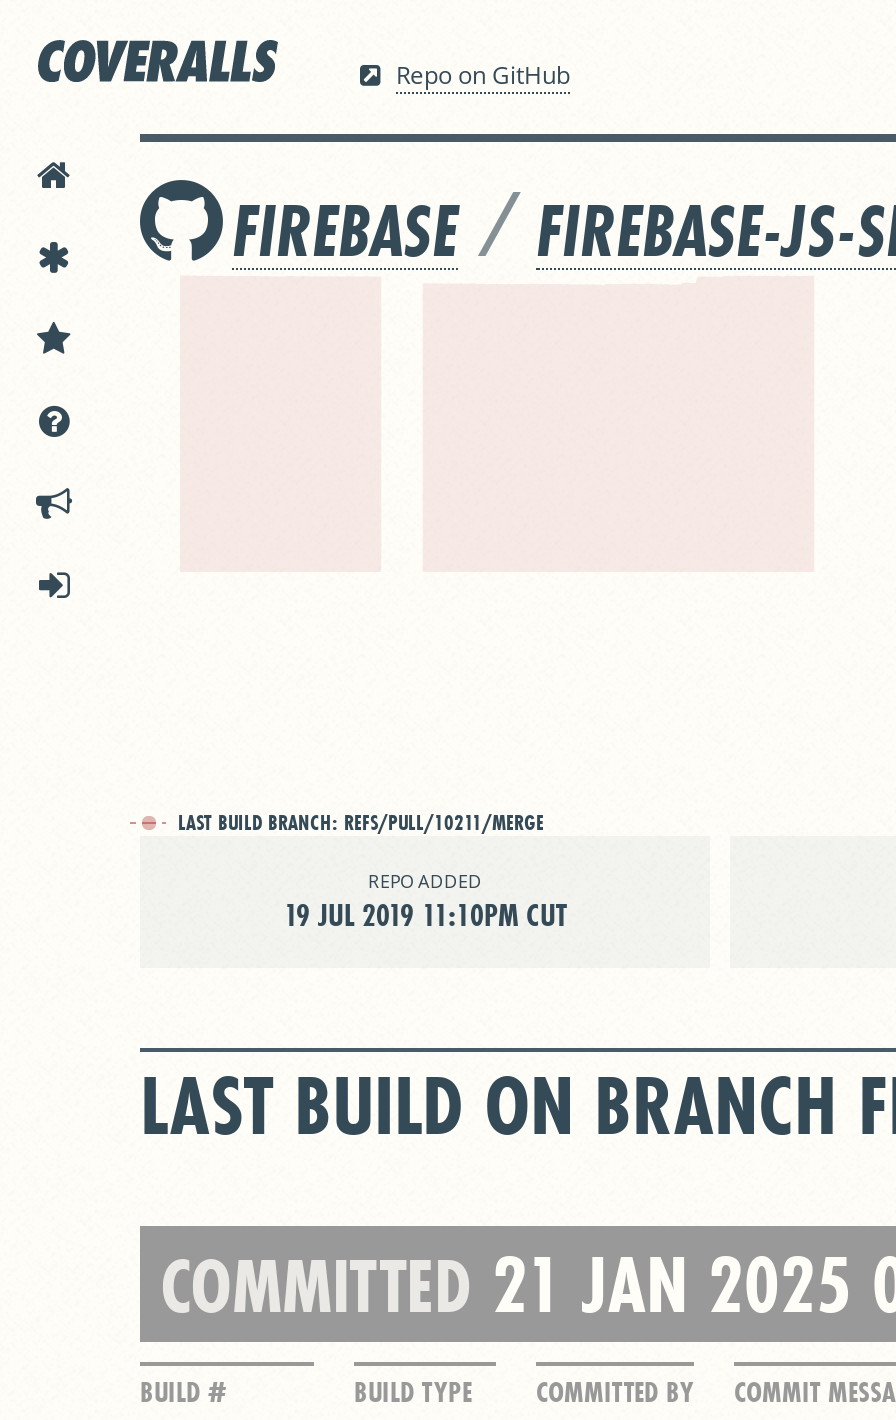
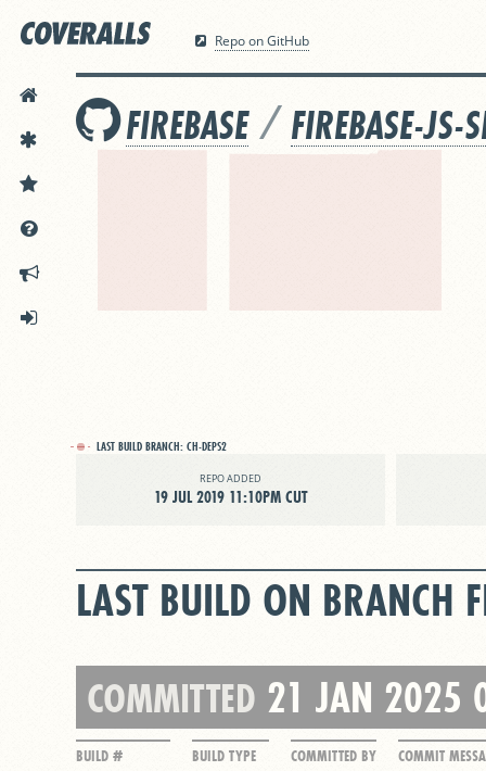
- LAST BUILD BRANCH: REFS/PULL/10211/MERGE
+ LAST BUILD BRANCH: CH-DEPS2
